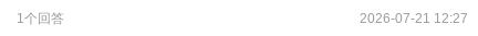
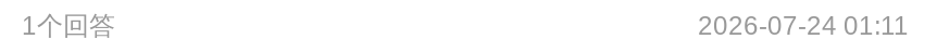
- 2026-07-21 12:27
+ 2026-07-24 01:11
